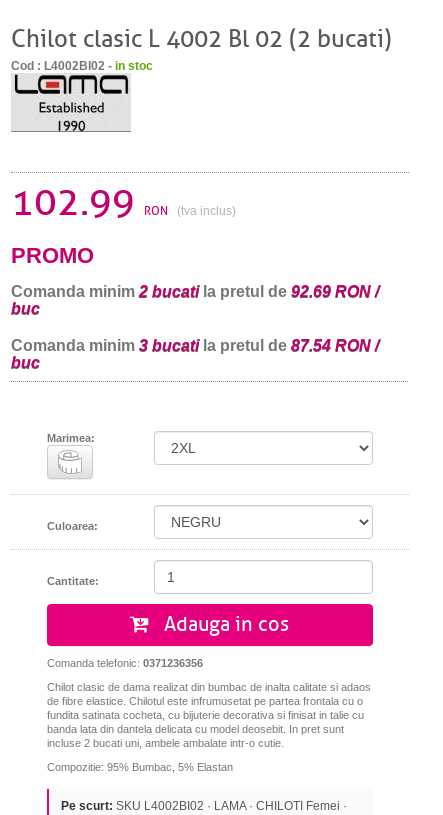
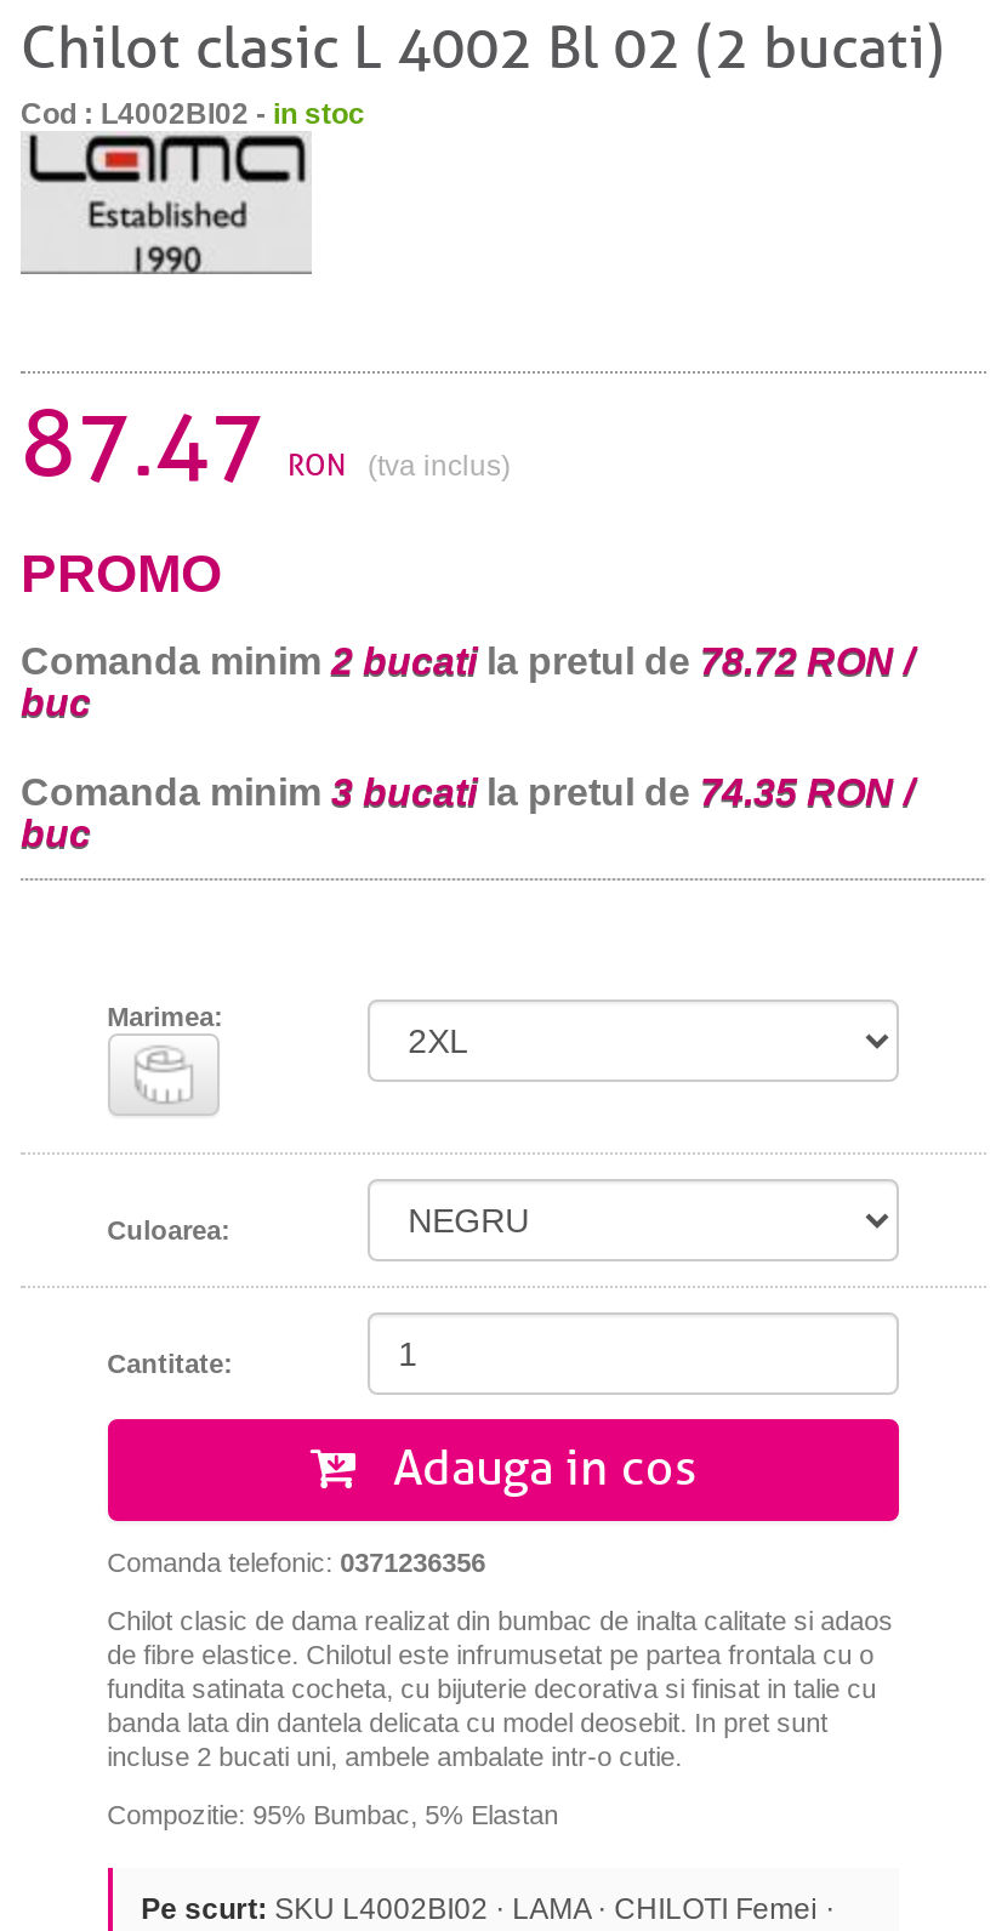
- 102.99 RON (tva inclus)
+ 87.47 RON (tva inclus)

- Comanda minim 2 bucati la pretul de 92.69 RON /
+ Comanda minim 2 bucati la pretul de 78.72 RON /

- Comanda minim 3 bucati la pretul de 87.54 RON /
+ Comanda minim 3 bucati la pretul de 74.35 RON /
